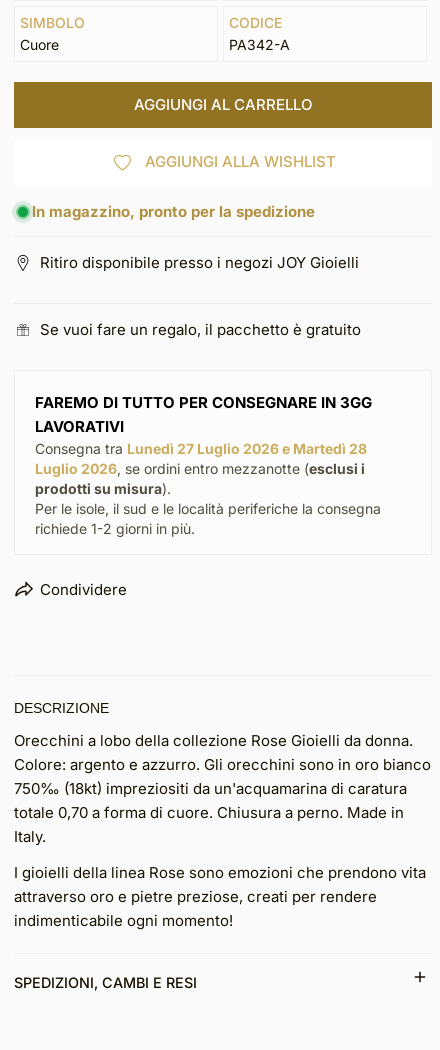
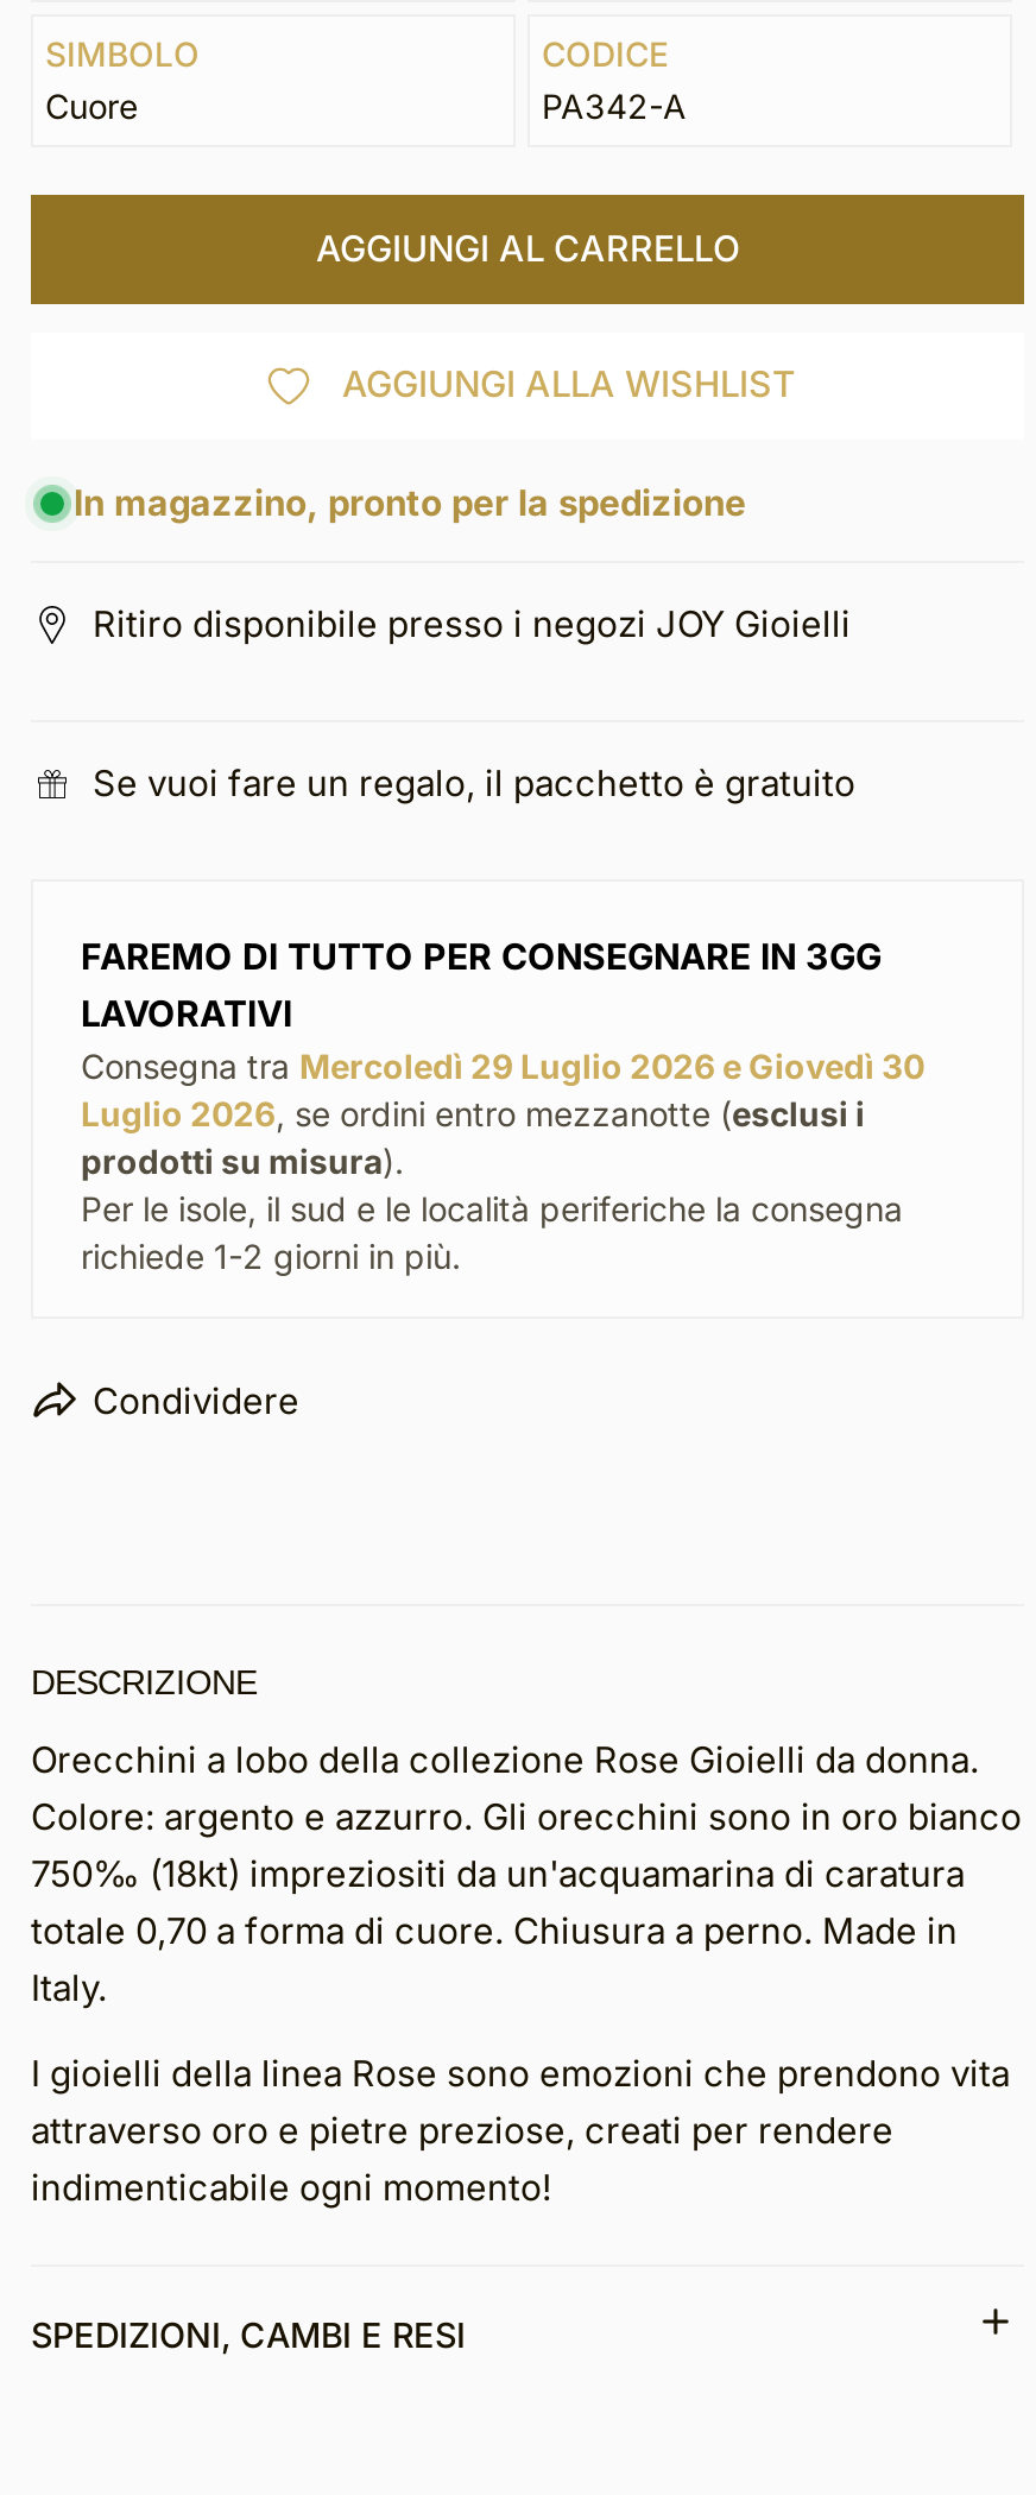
- Consegna tra Lunedì 27 Luglio 2026 e Martedì 28
+ Consegna tra Mercoledì 29 Luglio 2026 e Giovedì 30
